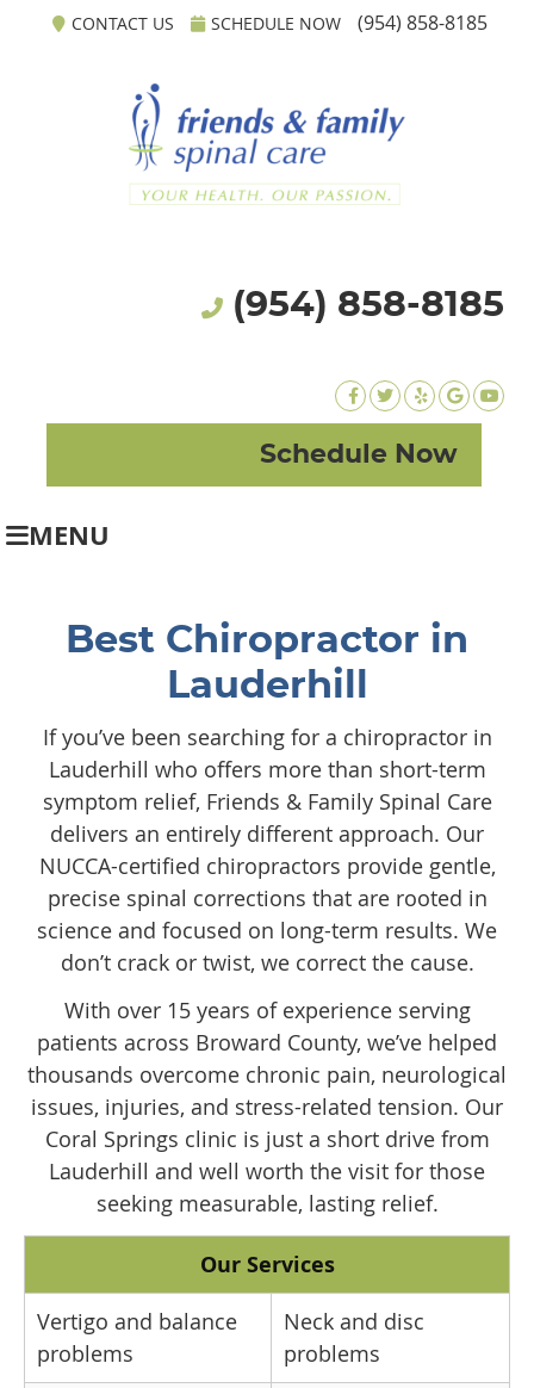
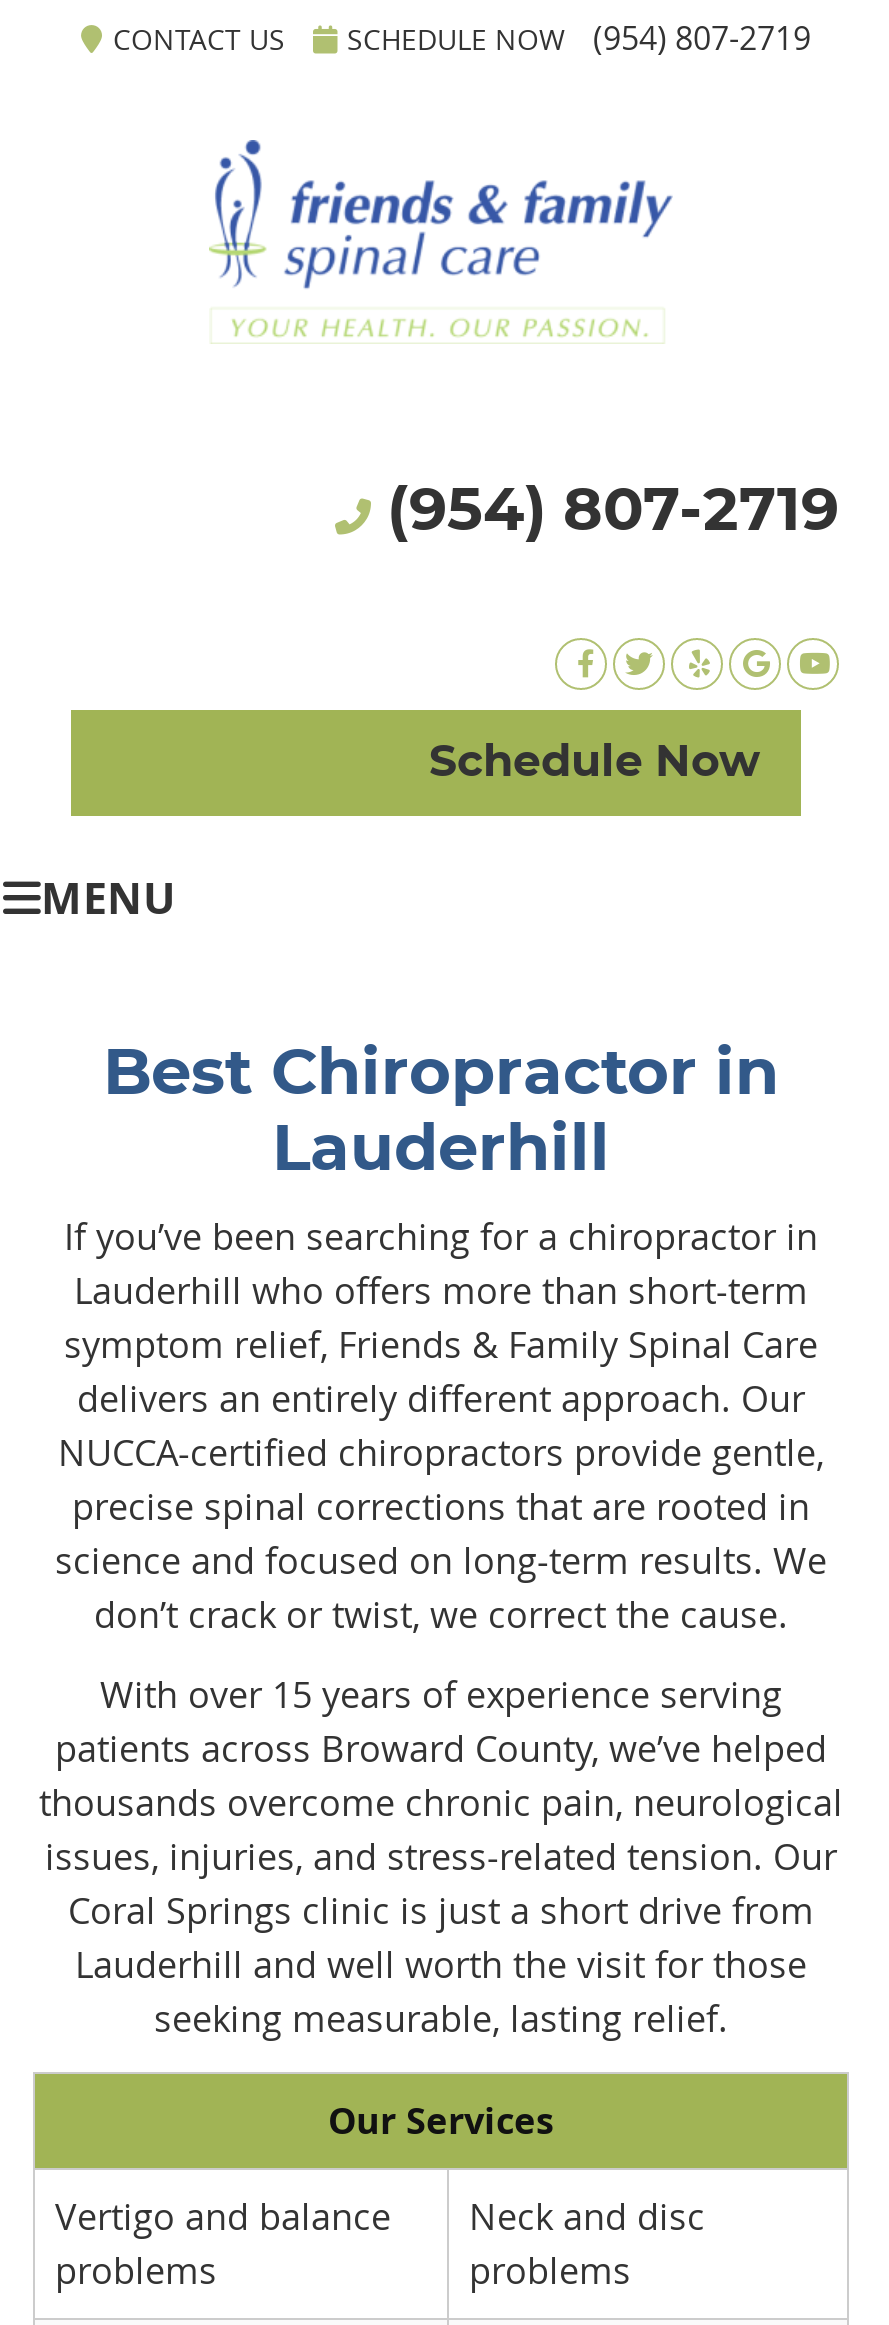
- CONTACT US SCHEDULE NOW (954) 858-8185
+ CONTACT US SCHEDULE NOW (954) 807-2719

- (954) 858-8185
+ (954) 807-2719
